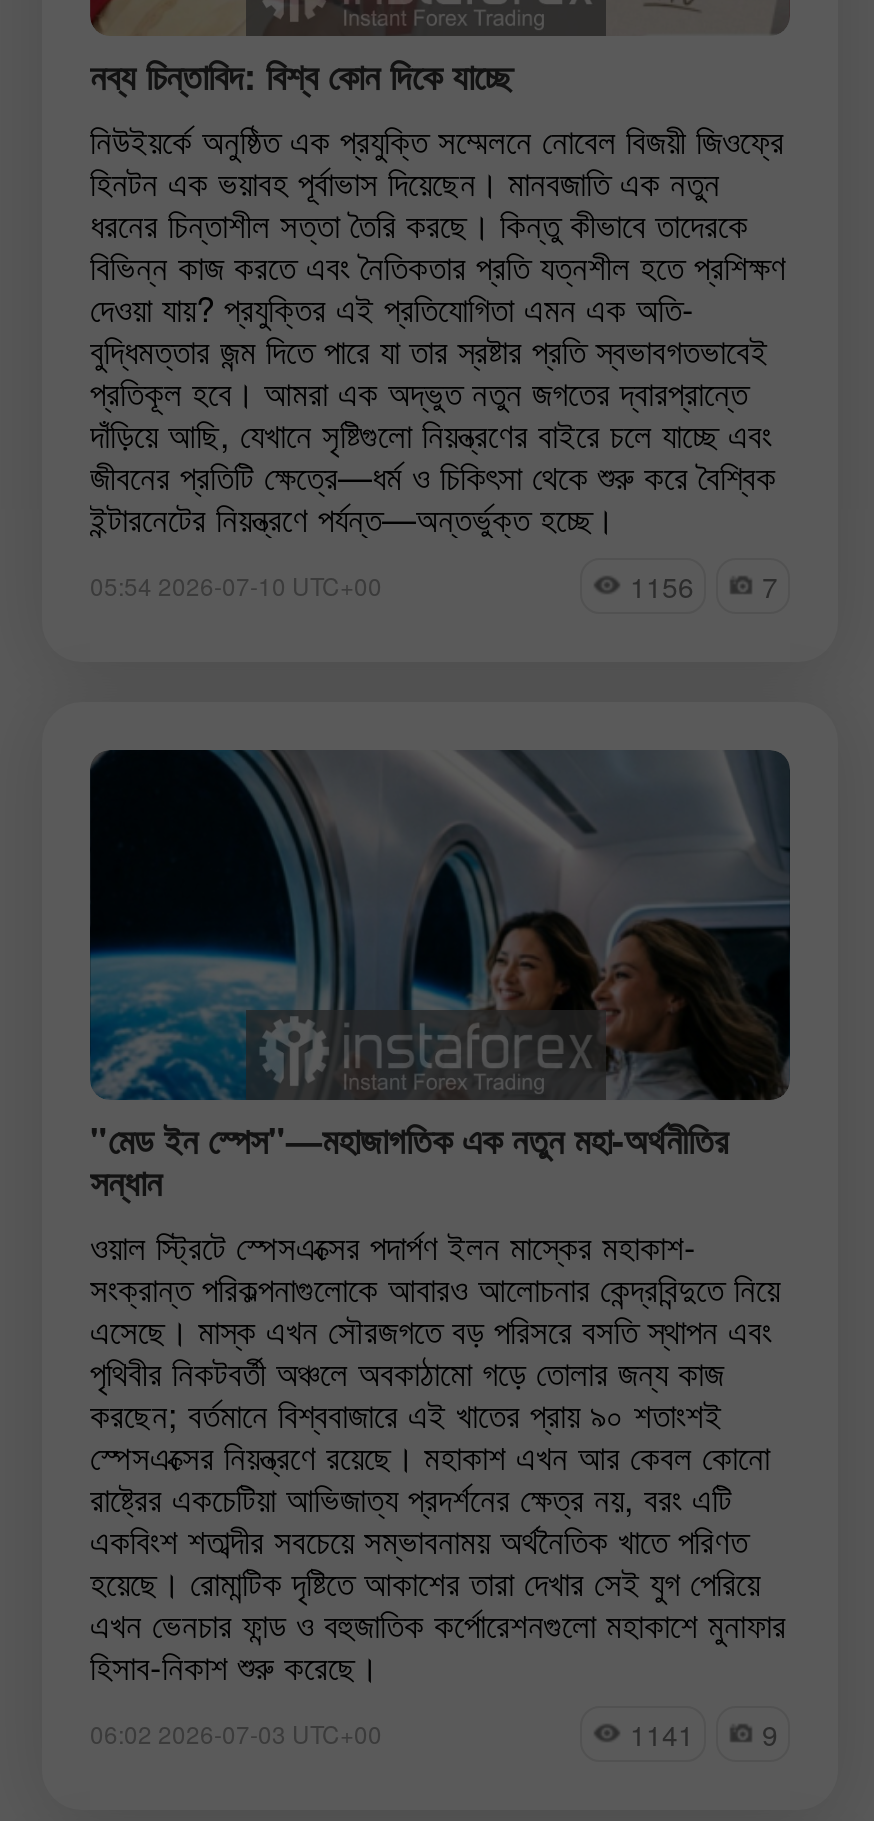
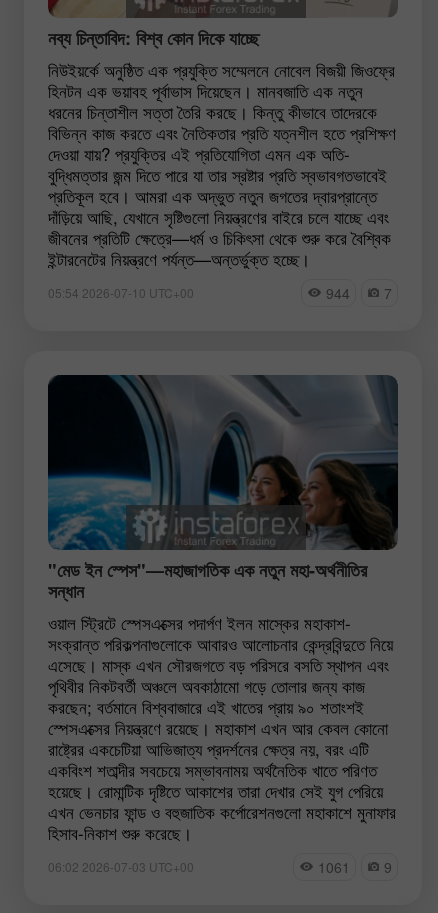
- 1156 7
+ 944 7

- 1141 9
+ 1061 9
